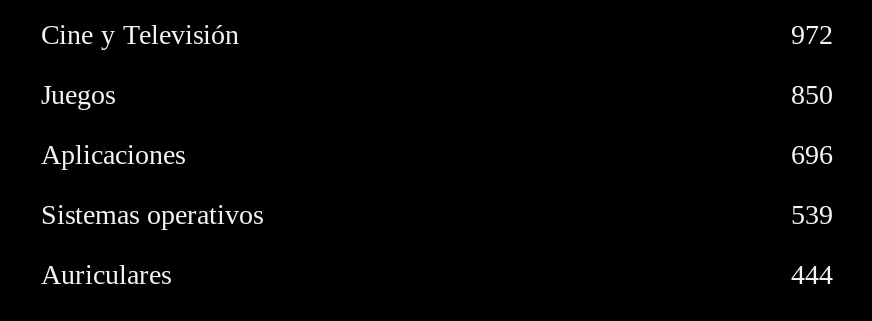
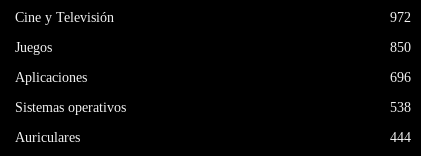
- 539
+ 538
